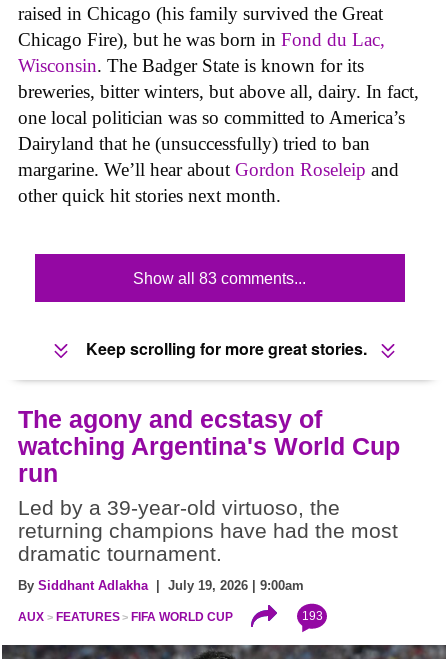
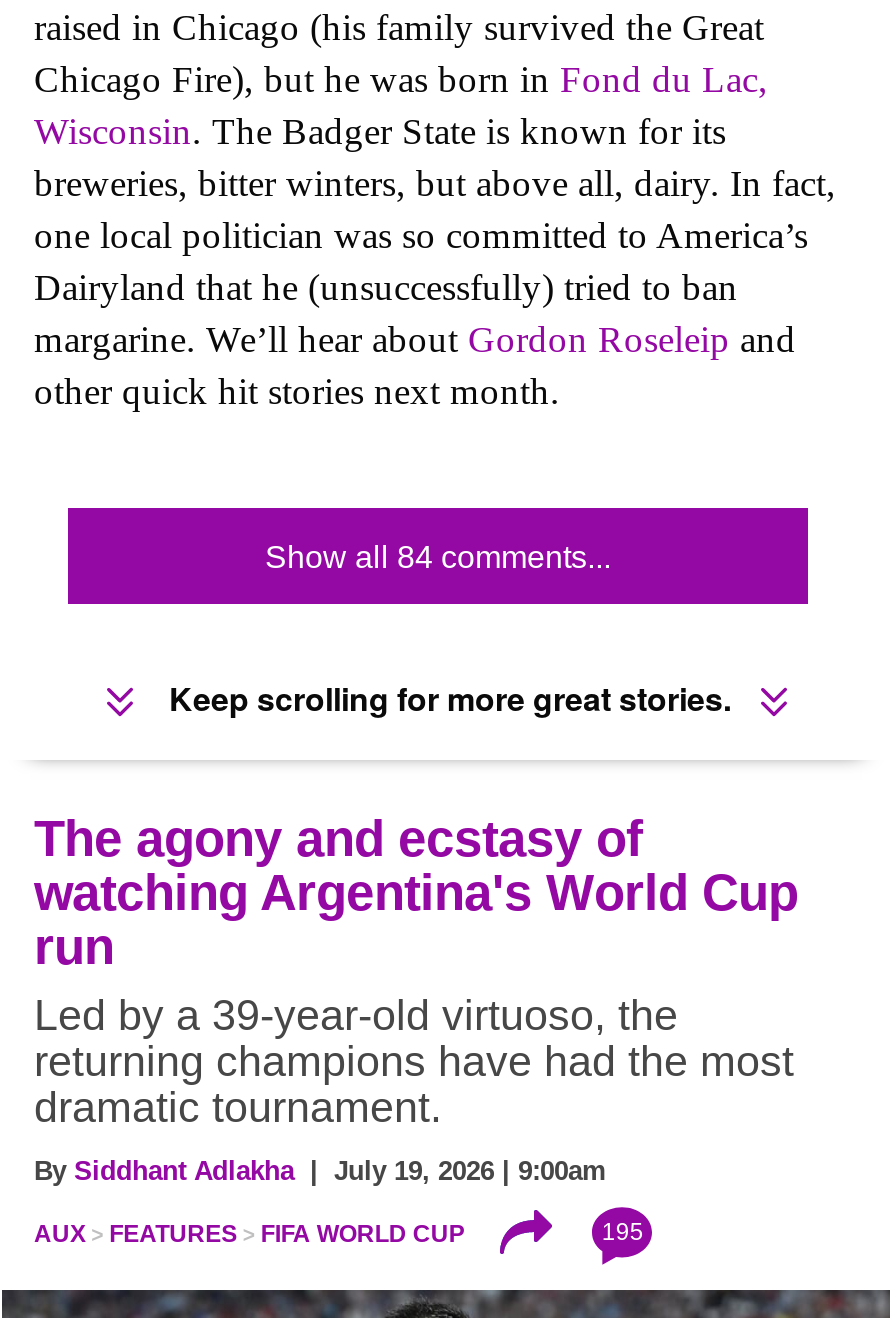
- Show all 83 comments...
+ Show all 84 comments...

- 193
+ 195
